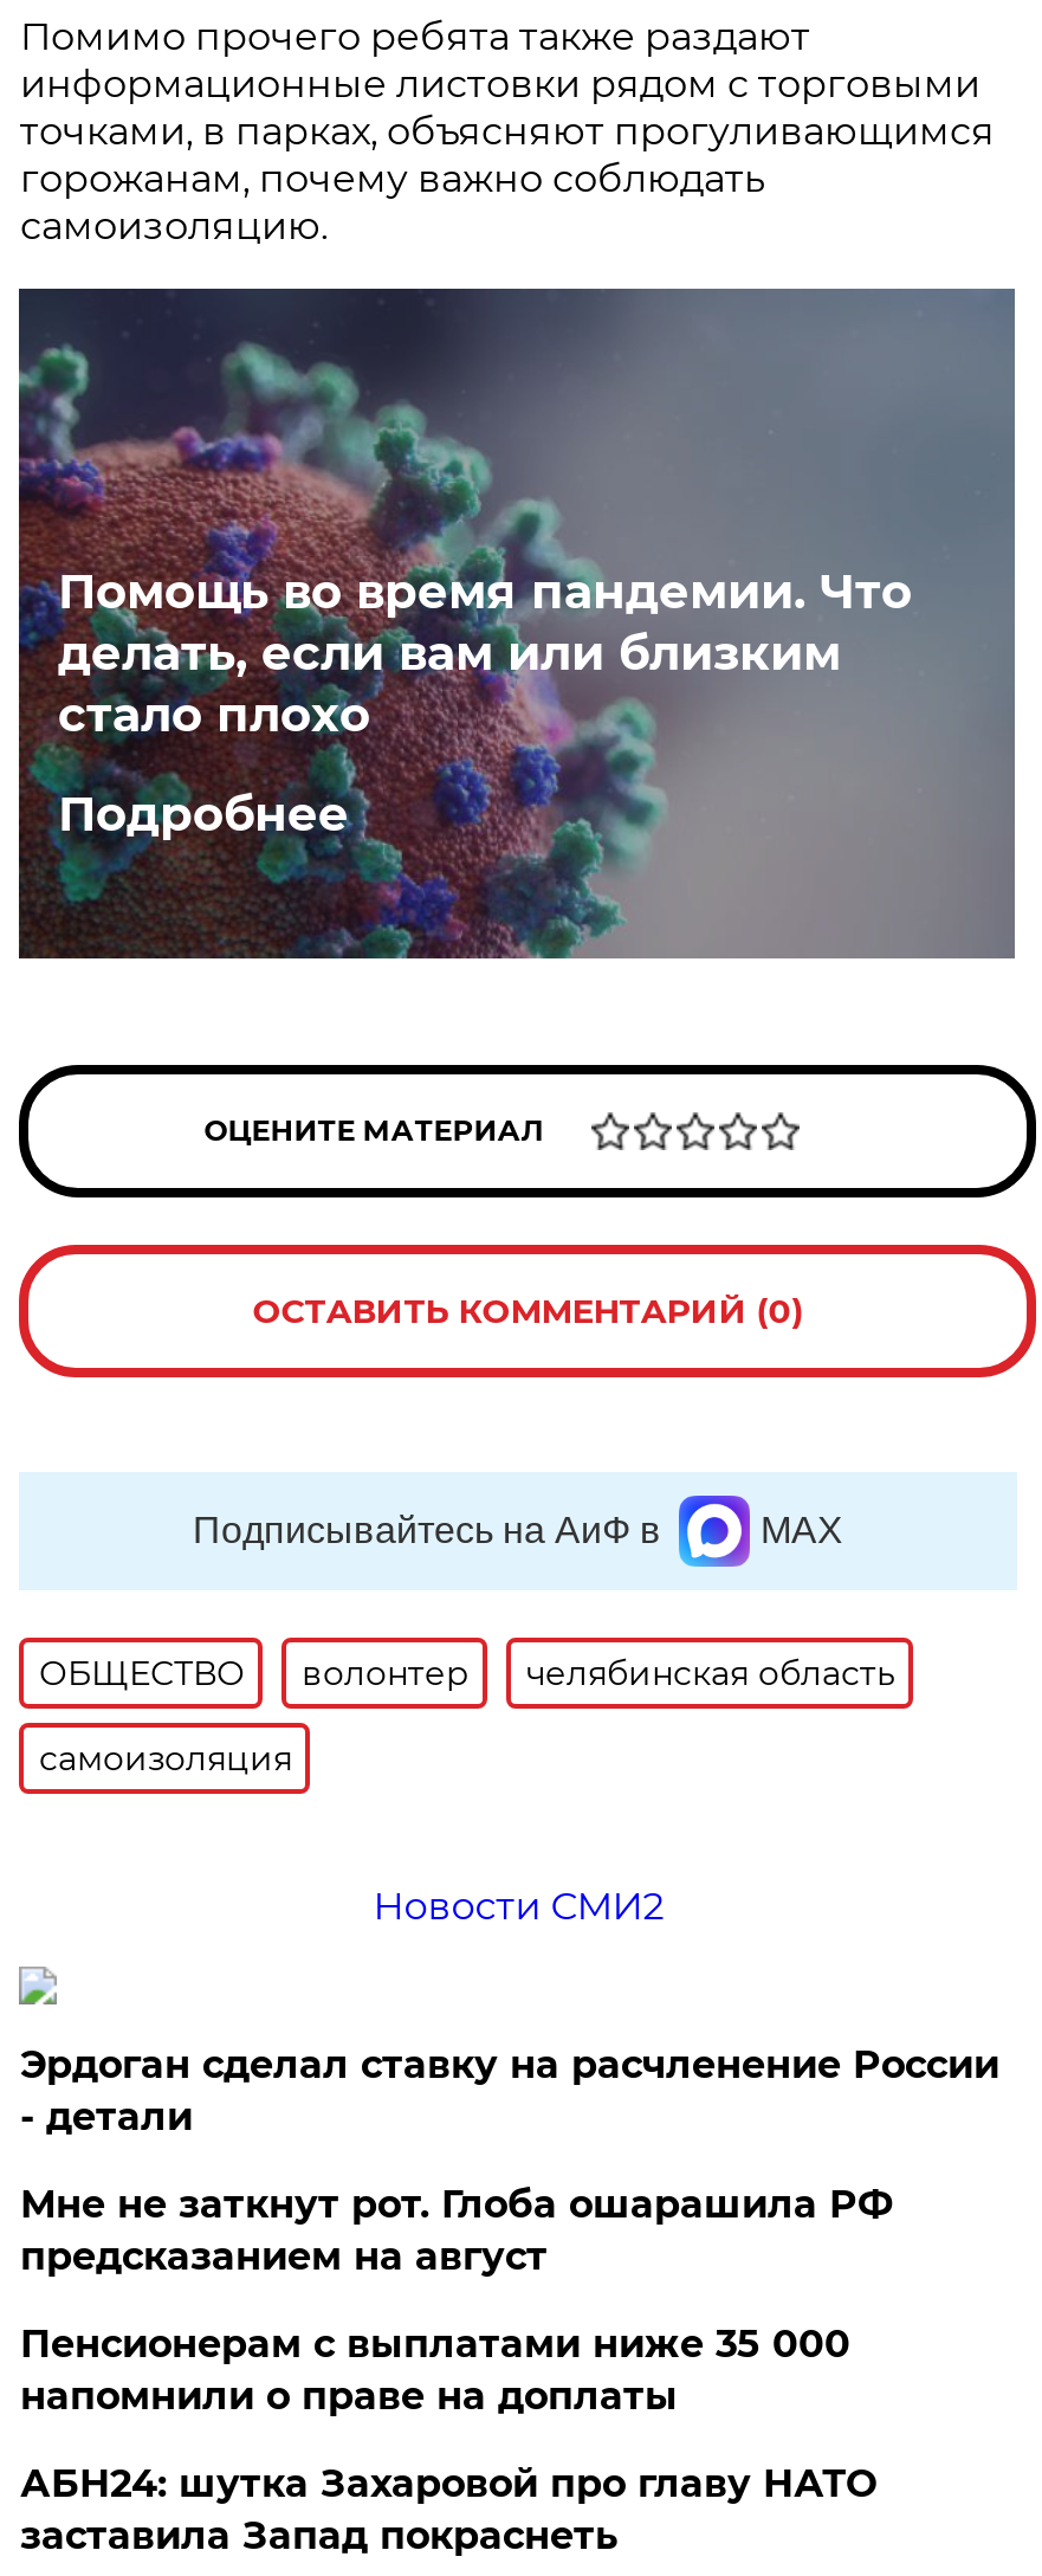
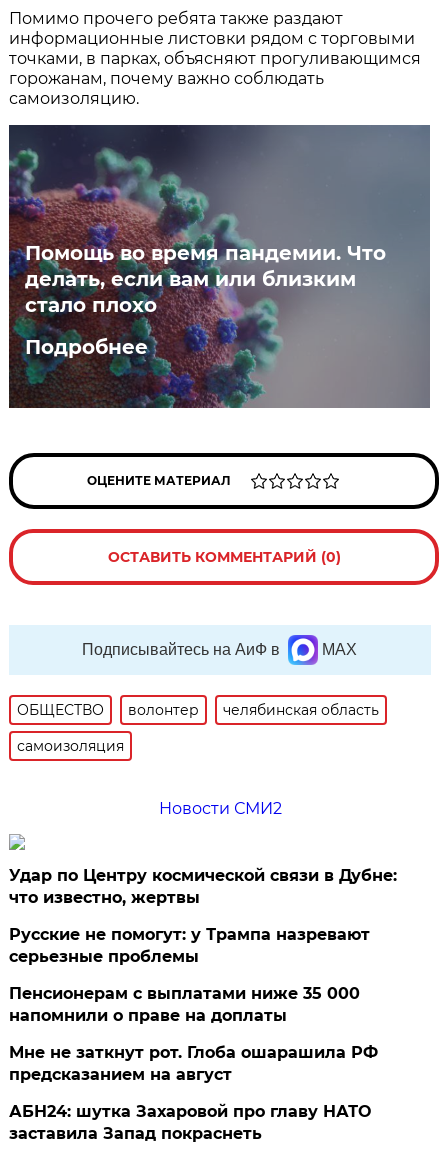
+ Русские не помогут: у Трампа назревают
+ серьезные проблемы

- Эрдоган сделал ставку на расчленение России
- - детали
+ Удар по Центру космической связи в Дубне:
+ что известно, жертвы

moved down: Мне не заткнут рот. Глоба ошарашила РФ | предсказанием на август
